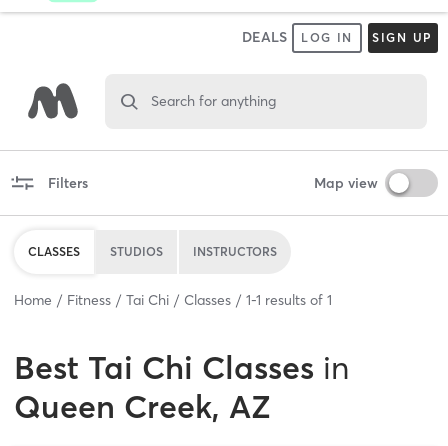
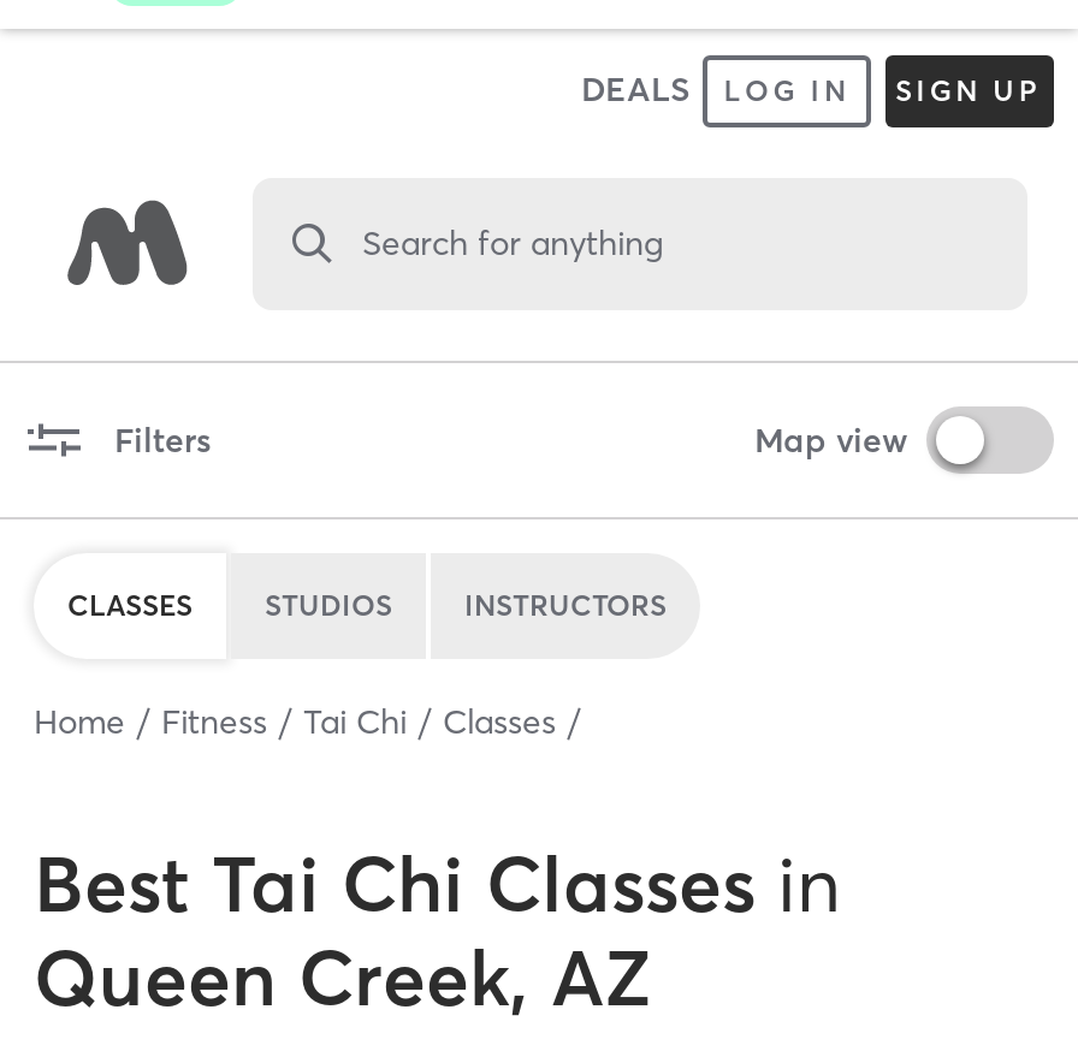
- 1-1 results of 1
